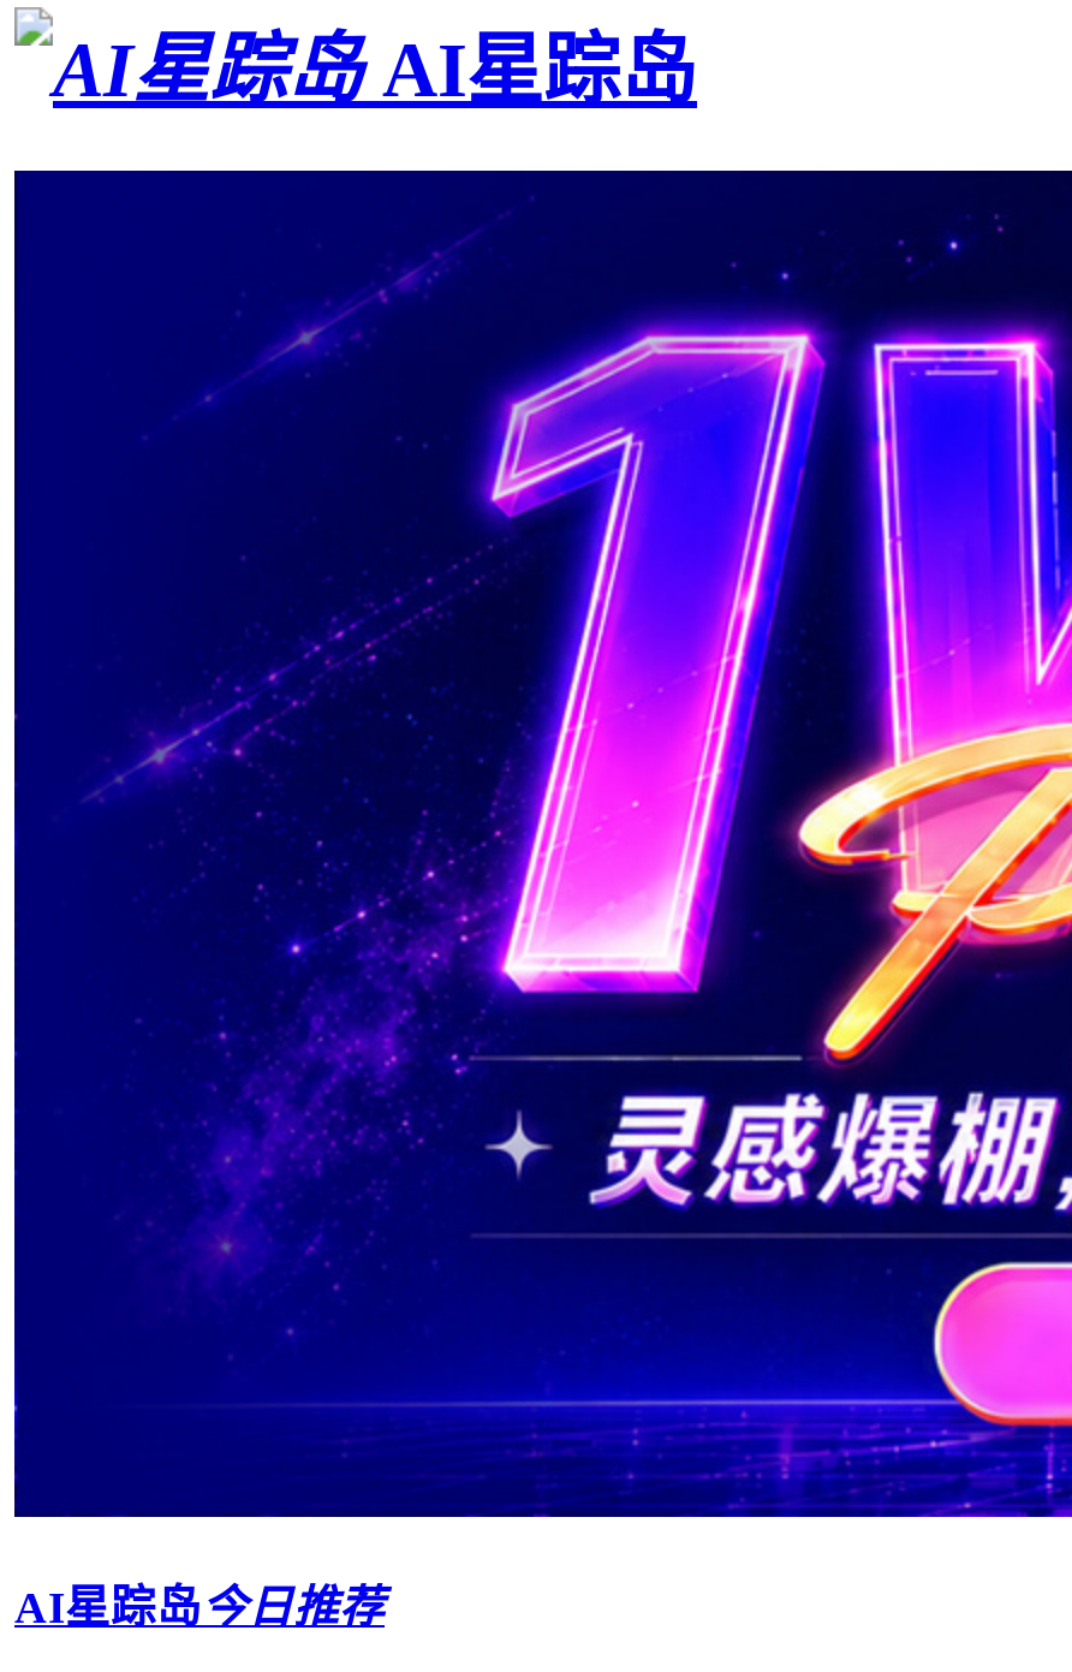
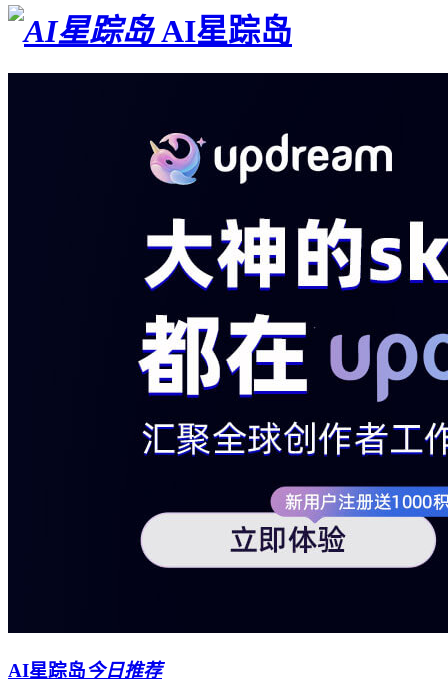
- [image]
+ [image]
